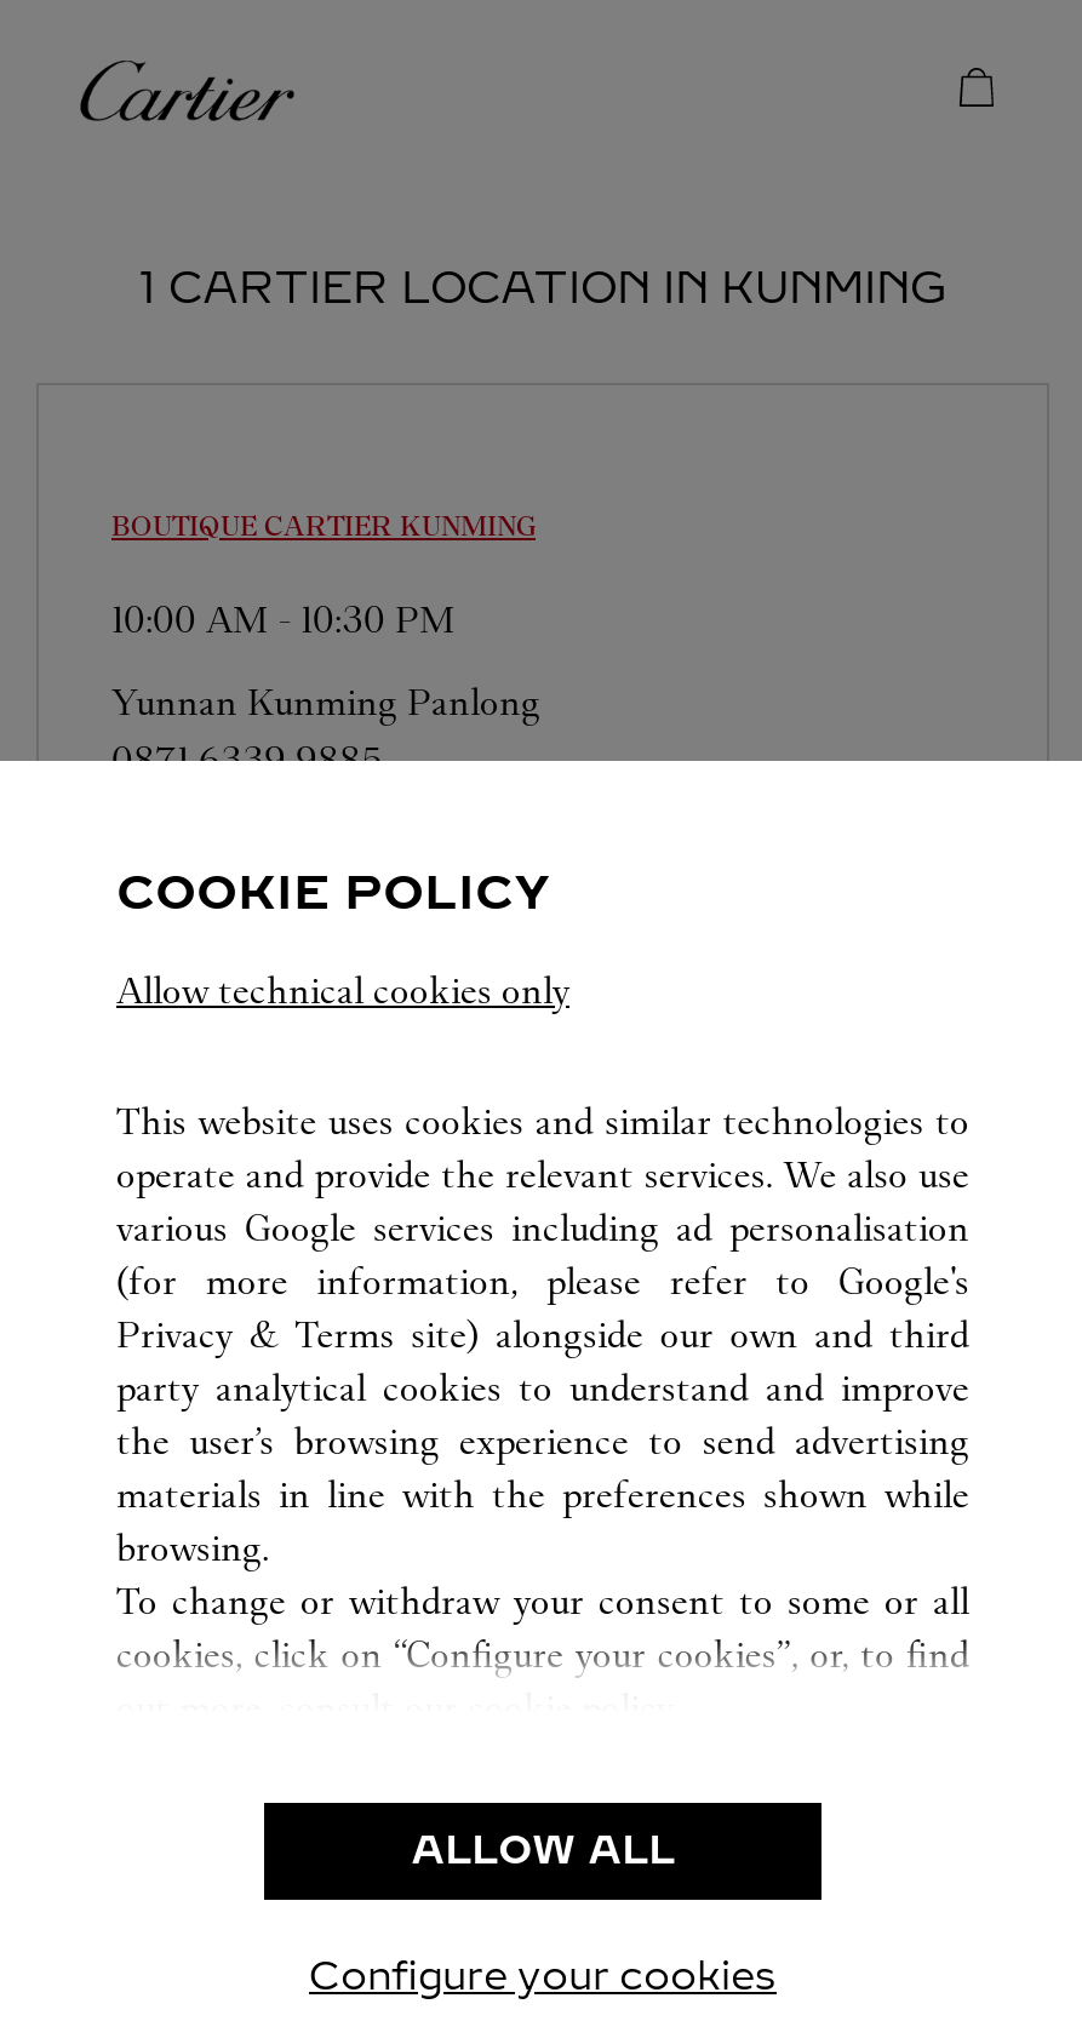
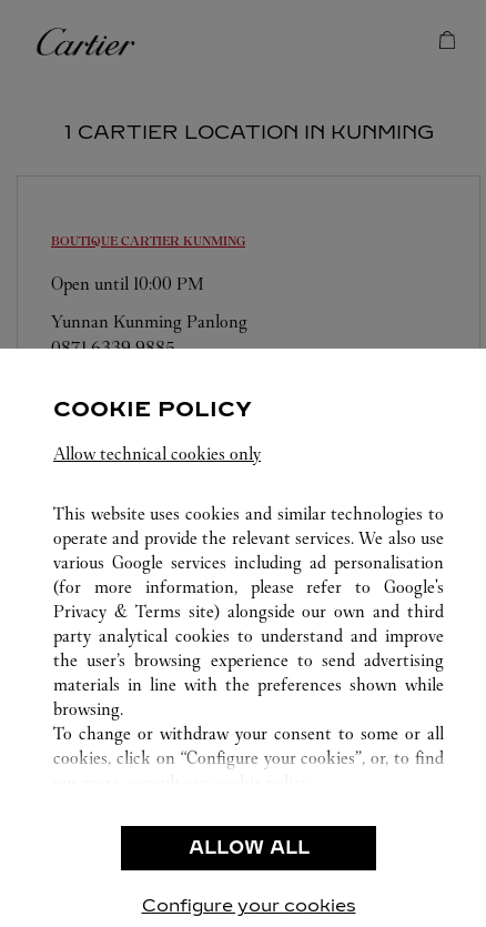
- 10:00 AM - 10:30 PM
+ Open until 10:00 PM
